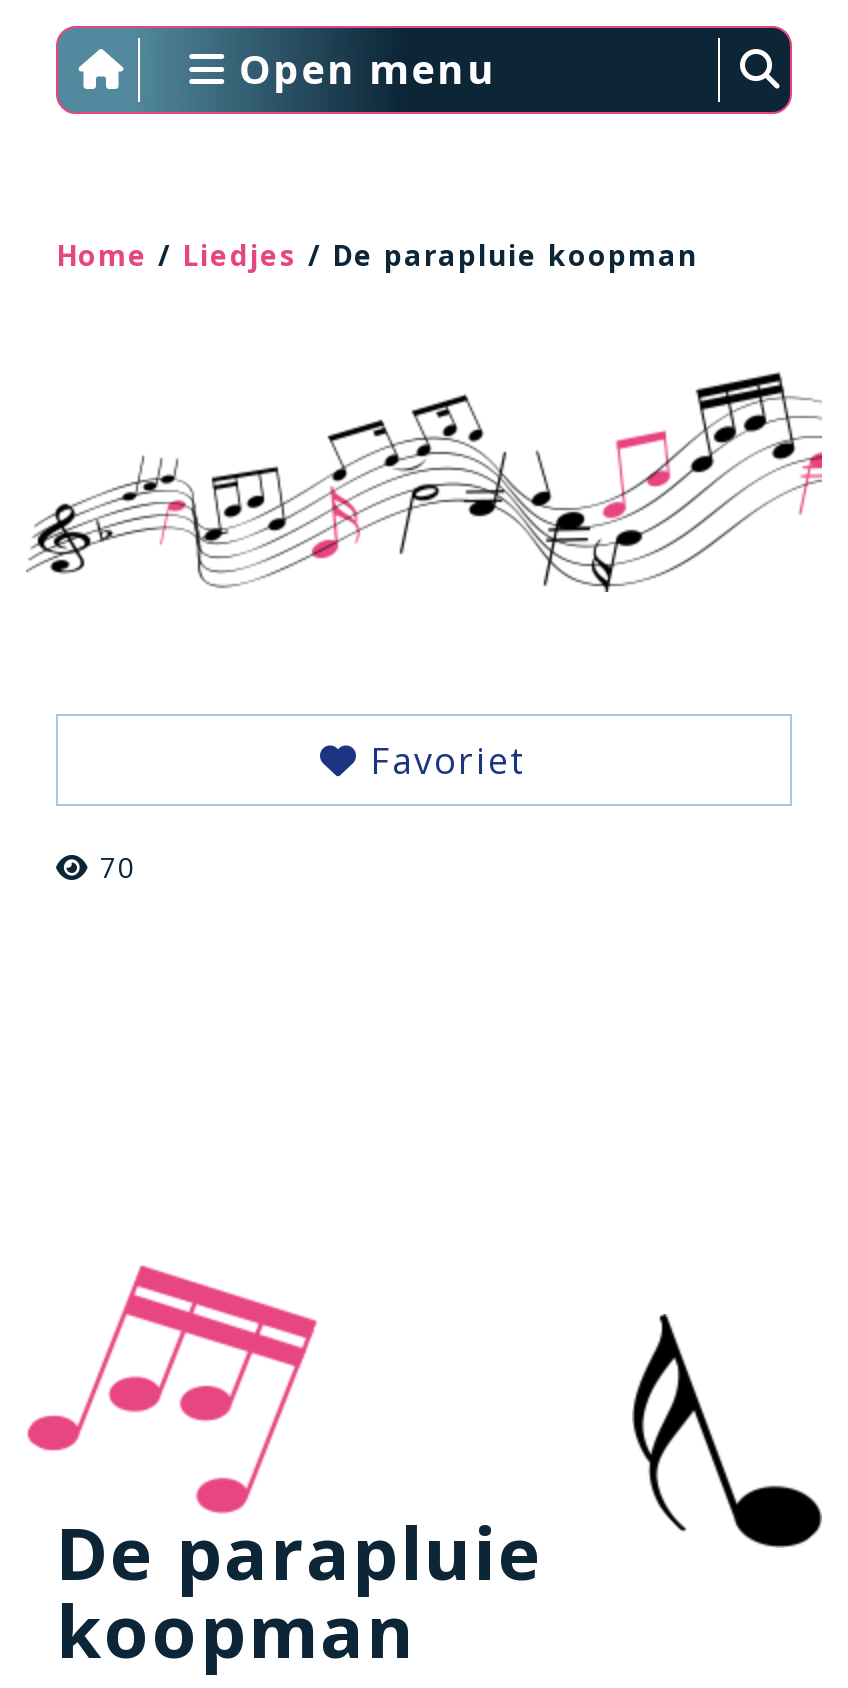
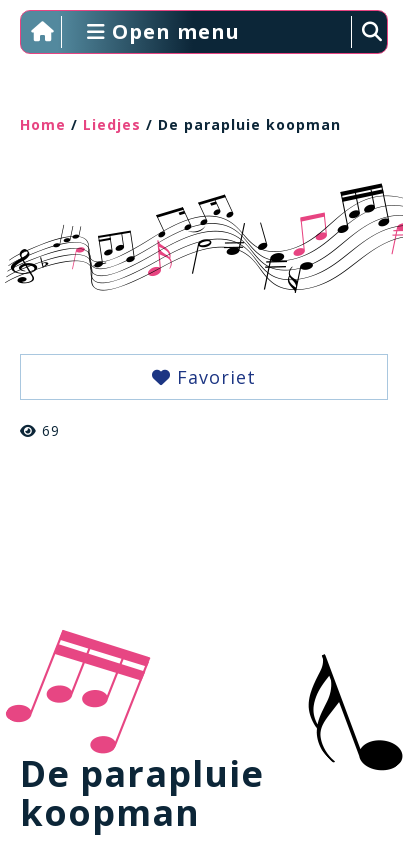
- 70
+ 69
